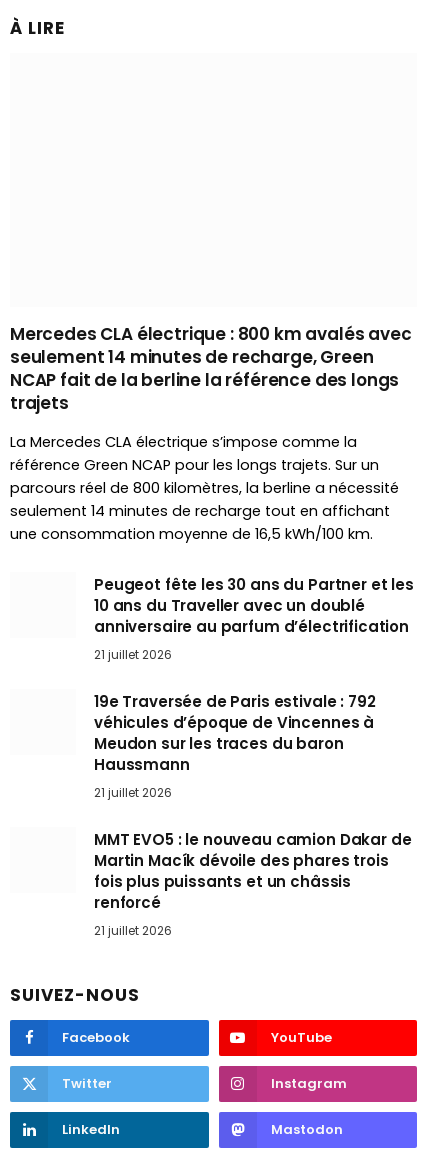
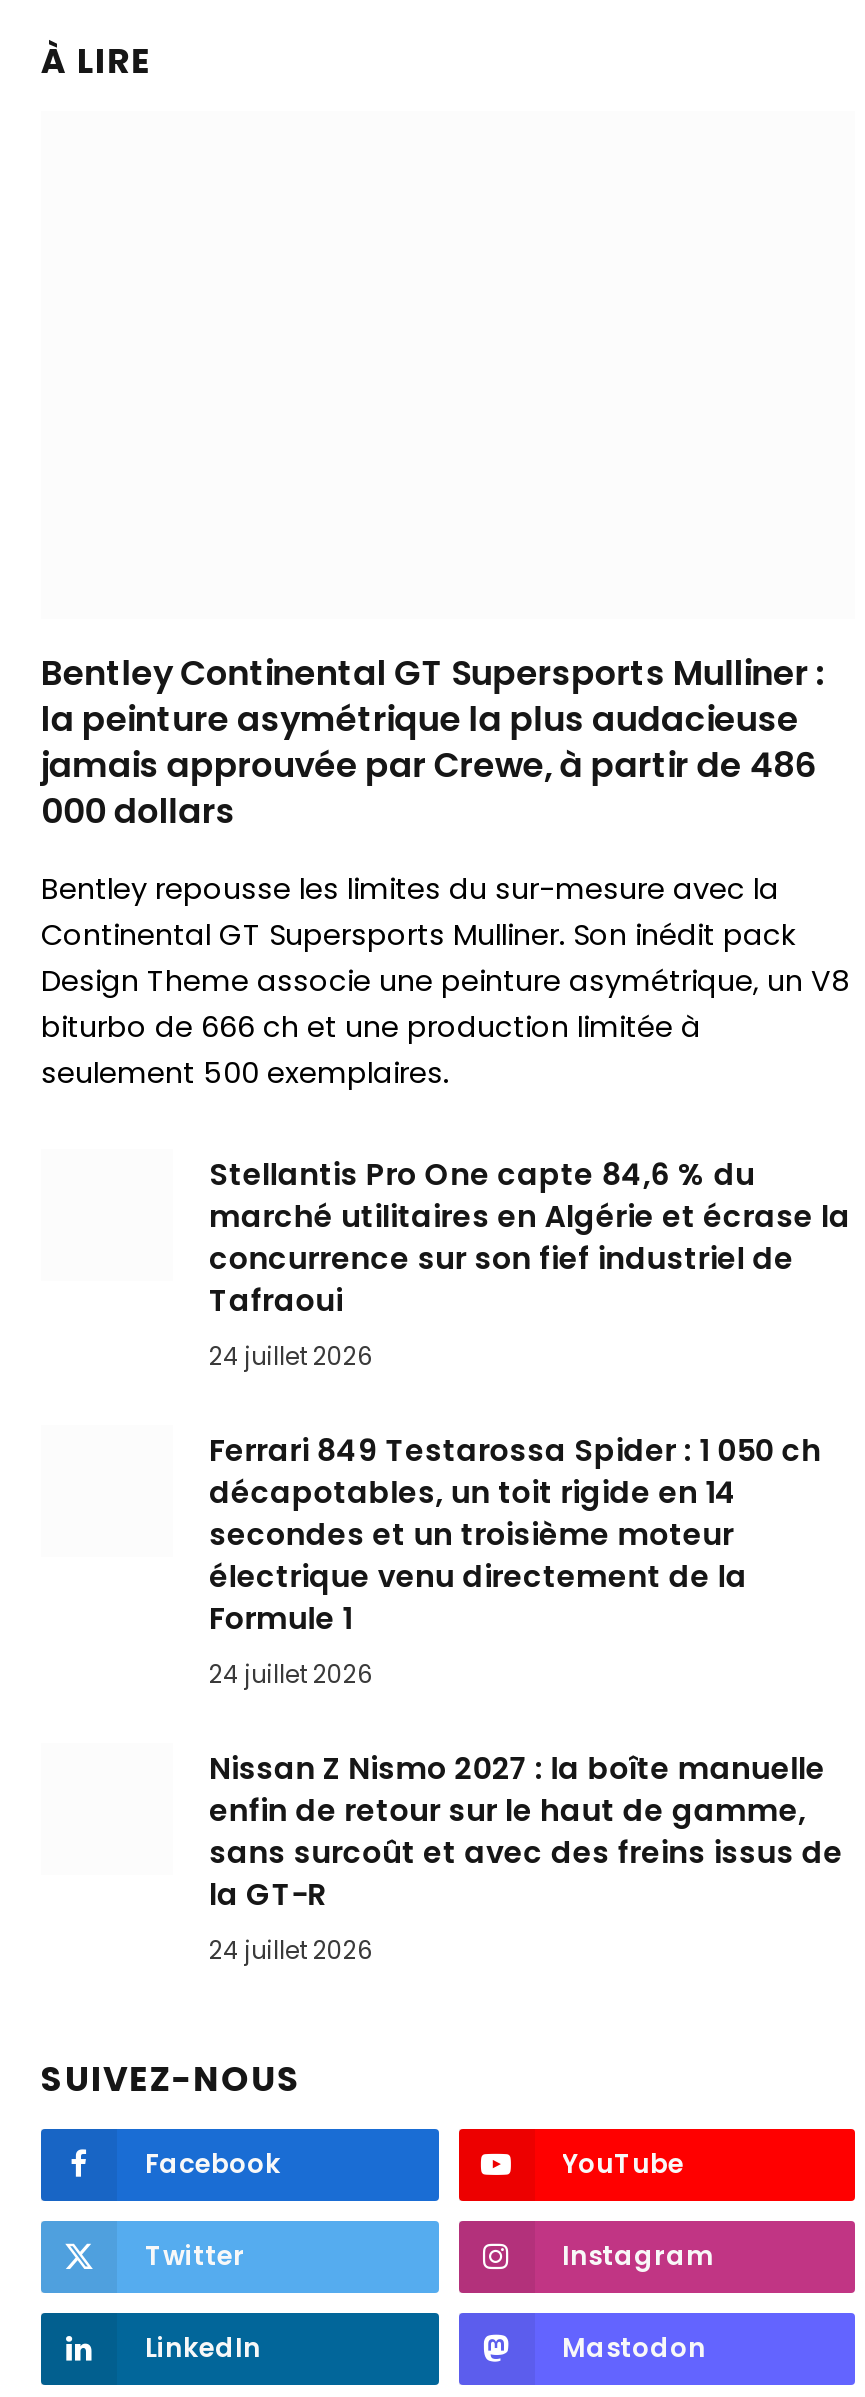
- Mercedes CLA électrique : 800 km avalés avec
- seulement 14 minutes de recharge, Green
- NCAP fait de la berline la référence des longs
- trajets
+ Bentley Continental GT Supersports Mulliner :
+ la peinture asymétrique la plus audacieuse
+ jamais approuvée par Crewe, à partir de 486
+ 000 dollars

- La Mercedes CLA électrique s’impose comme la
- référence Green NCAP pour les longs trajets. Sur un
- parcours réel de 800 kilomètres, la berline a nécessité
- seulement 14 minutes de recharge tout en affichant
- une consommation moyenne de 16,5 kWh/100 km.
+ Bentley repousse les limites du sur-mesure avec la
+ Continental GT Supersports Mulliner. Son inédit pack
+ Design Theme associe une peinture asymétrique, un V8
+ biturbo de 666 ch et une production limitée à
+ seulement 500 exemplaires.

- Peugeot fête les 30 ans du Partner et les
- 10 ans du Traveller avec un doublé
- anniversaire au parfum d’électrification
- 21 juillet 2026
+ Stellantis Pro One capte 84,6 % du
+ marché utilitaires en Algérie et écrase la
+ concurrence sur son fief industriel de
+ Tafraoui
+ 24 juillet 2026

- 19e Traversée de Paris estivale : 792
- véhicules d’époque de Vincennes à
- Meudon sur les traces du baron
- Haussmann
- 21 juillet 2026
+ Ferrari 849 Testarossa Spider : 1 050 ch
+ décapotables, un toit rigide en 14
+ secondes et un troisième moteur
+ électrique venu directement de la
+ Formule 1
+ 24 juillet 2026

- MMT EVO5 : le nouveau camion Dakar de
- Martin Macík dévoile des phares trois
- fois plus puissants et un châssis
- renforcé
- 21 juillet 2026
+ Nissan Z Nismo 2027 : la boîte manuelle
+ enfin de retour sur le haut de gamme,
+ sans surcoût et avec des freins issus de
+ la GT-R
+ 24 juillet 2026
